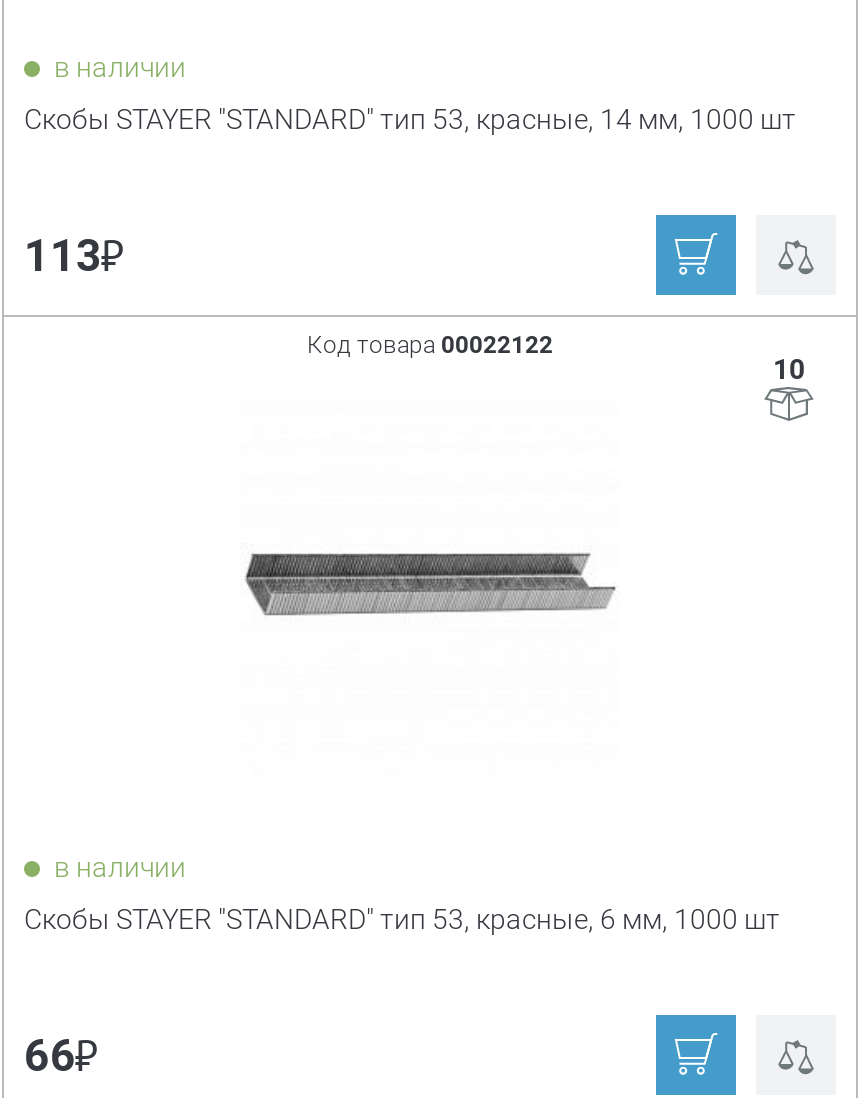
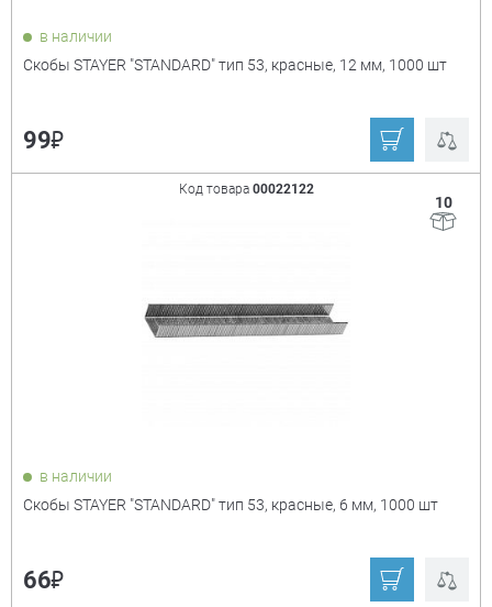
- Скобы STAYER "STANDARD" тип 53, красные, 14 мм, 1000 шт
+ Скобы STAYER "STANDARD" тип 53, красные, 12 мм, 1000 шт

- 113₽
+ 99₽
